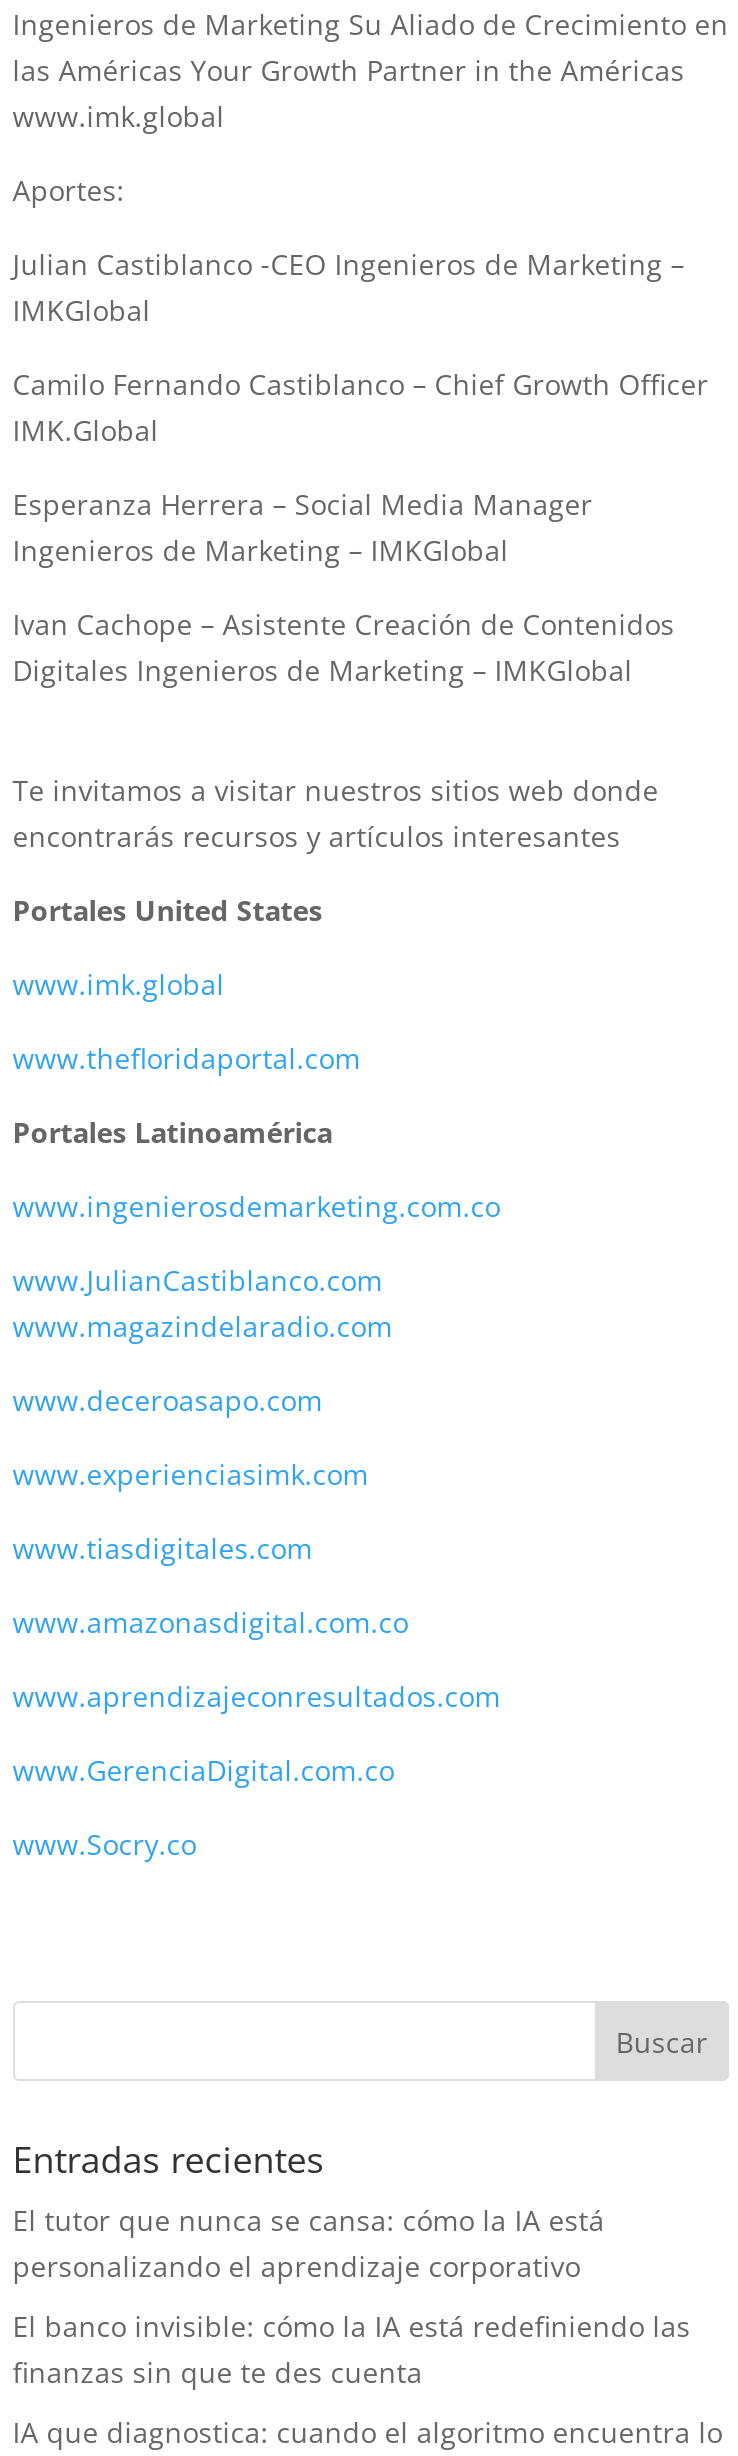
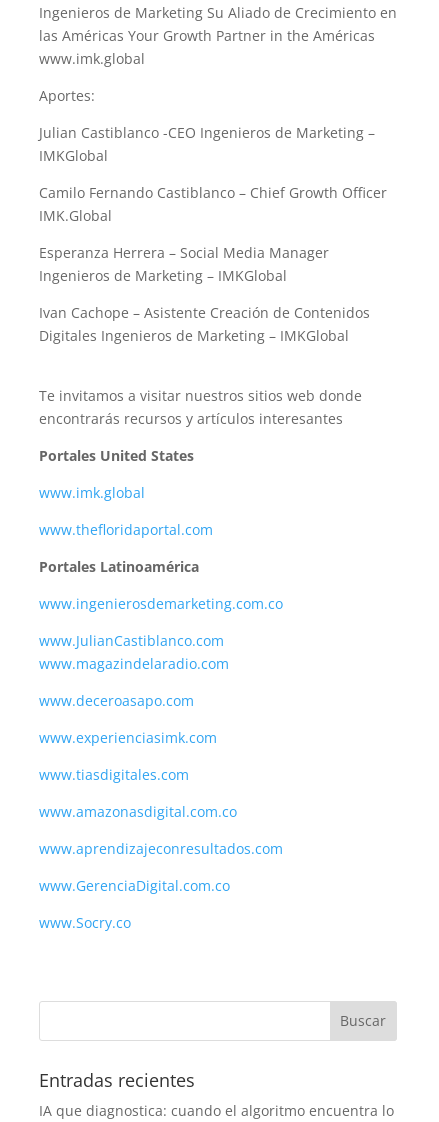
- El tutor que nunca se cansa: cómo la IA está
- personalizando el aprendizaje corporativo
- El banco invisible: cómo la IA está redefiniendo las
- finanzas sin que te des cuenta
